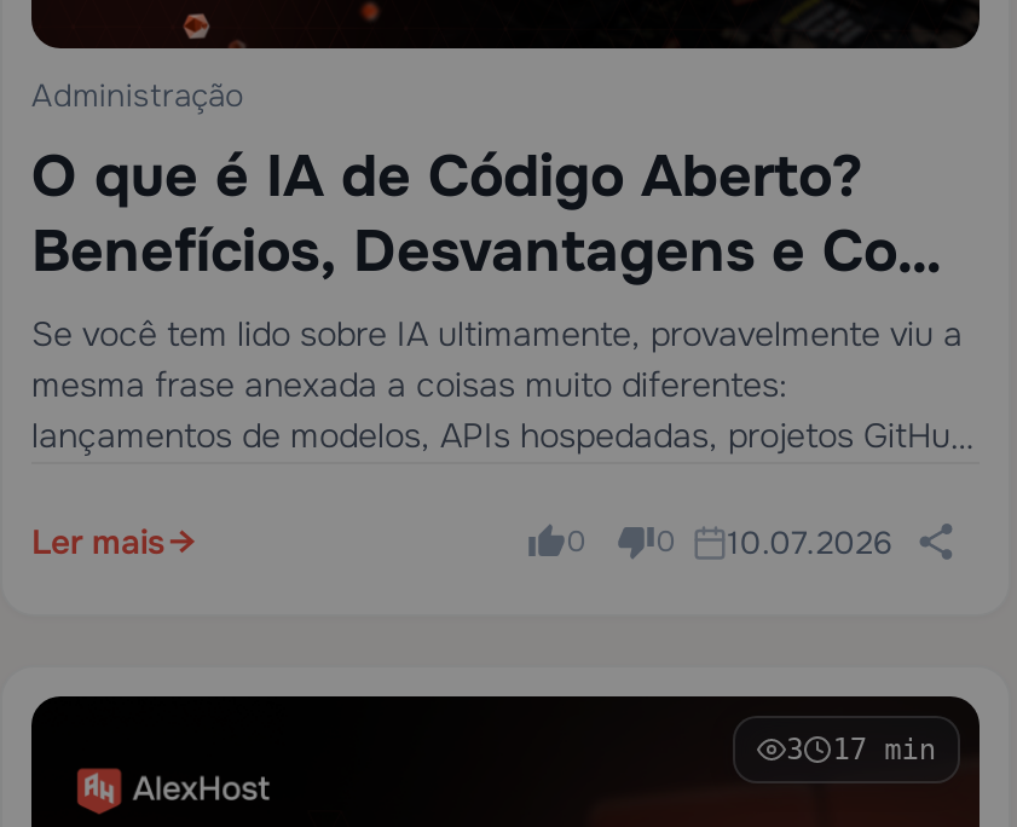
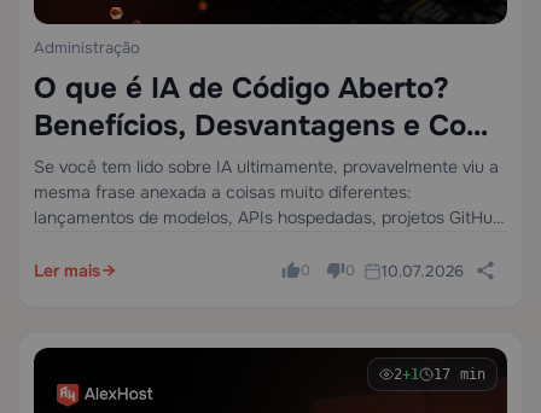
- 3 17 min
+ 2+1 17 min
